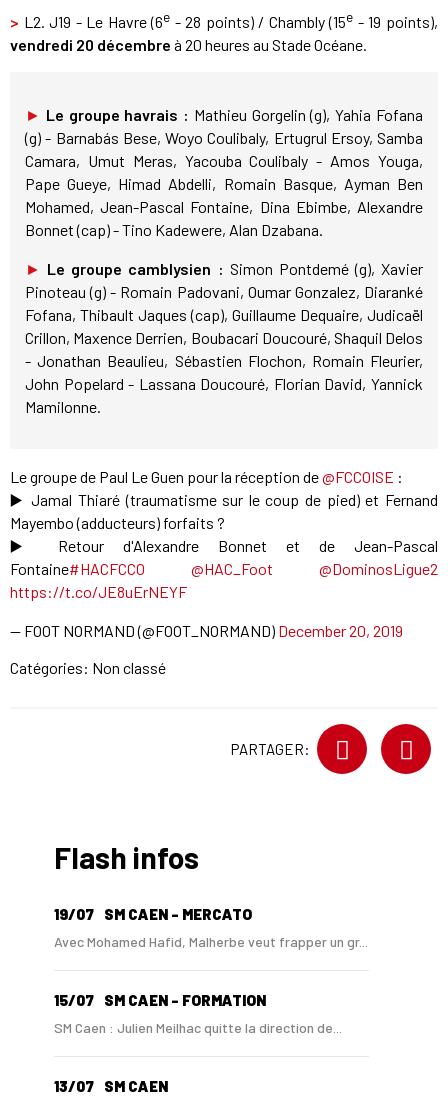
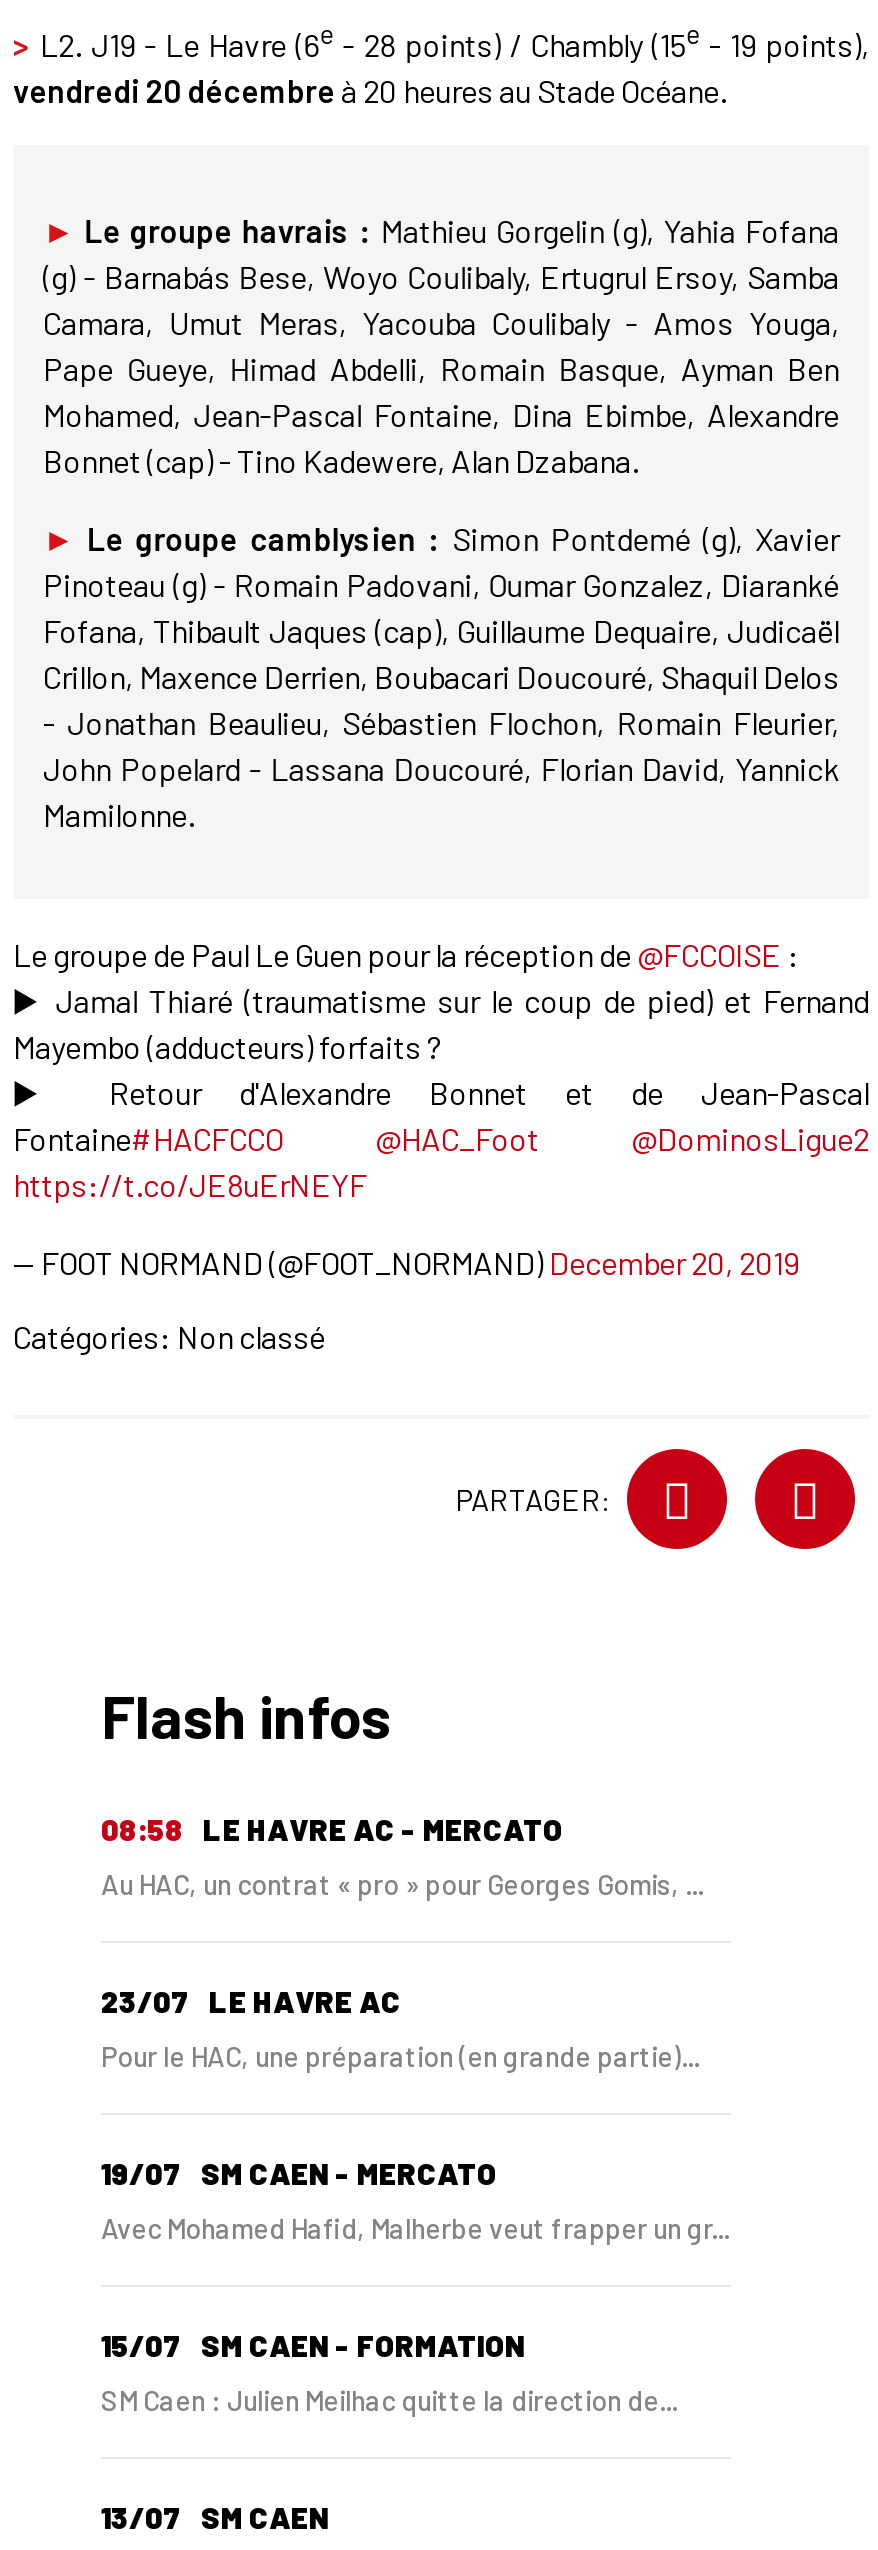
+ 08:58 LE HAVRE AC - MERCATO
+ Au HAC, un contrat « pro » pour Georges Gomis, ...
+ 23/07 LE HAVRE AC
+ Pour le HAC, une préparation (en grande partie)...
